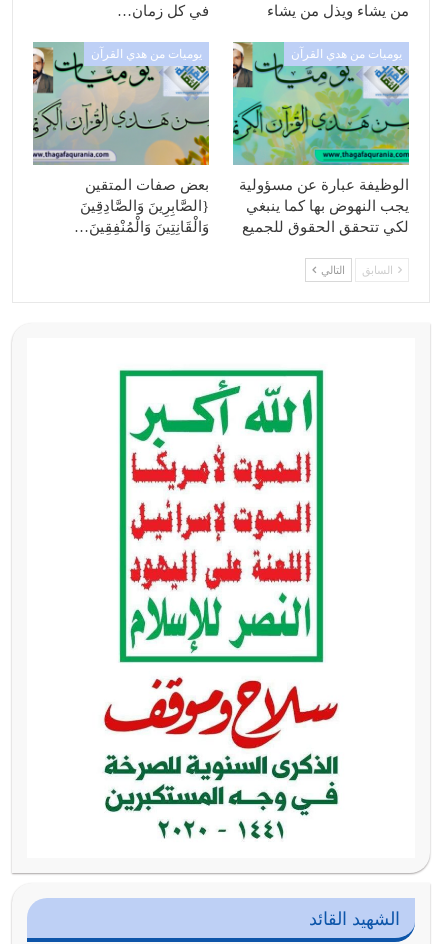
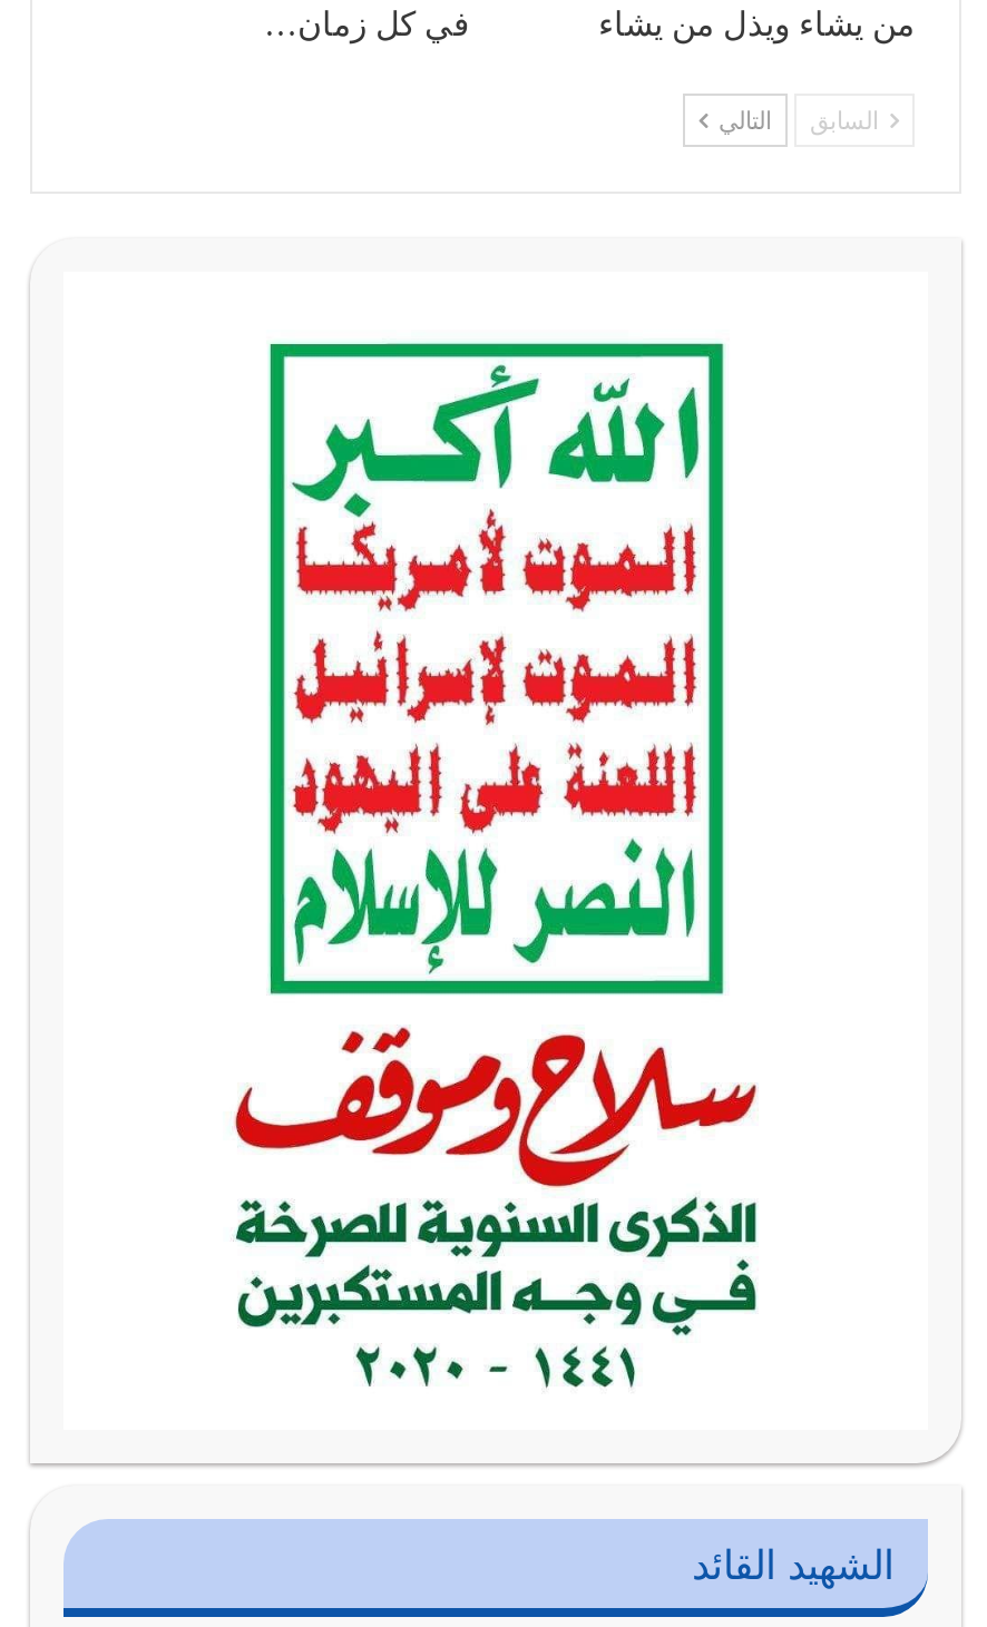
- [image]
- يوميات من هدي القرآن

- [image]
- يوميات من هدي القرآن

- بعض صفات المتقين
- {الصَّابِرِينَ وَالصَّادِقِينَ
- وَالْقَانِتِينَ وَالْمُنْفِقِينَ…

- الوظيفة عبارة عن مسؤولية
- يجب النهوض بها كما ينبغي
- لكي تتحقق الحقوق للجميع
